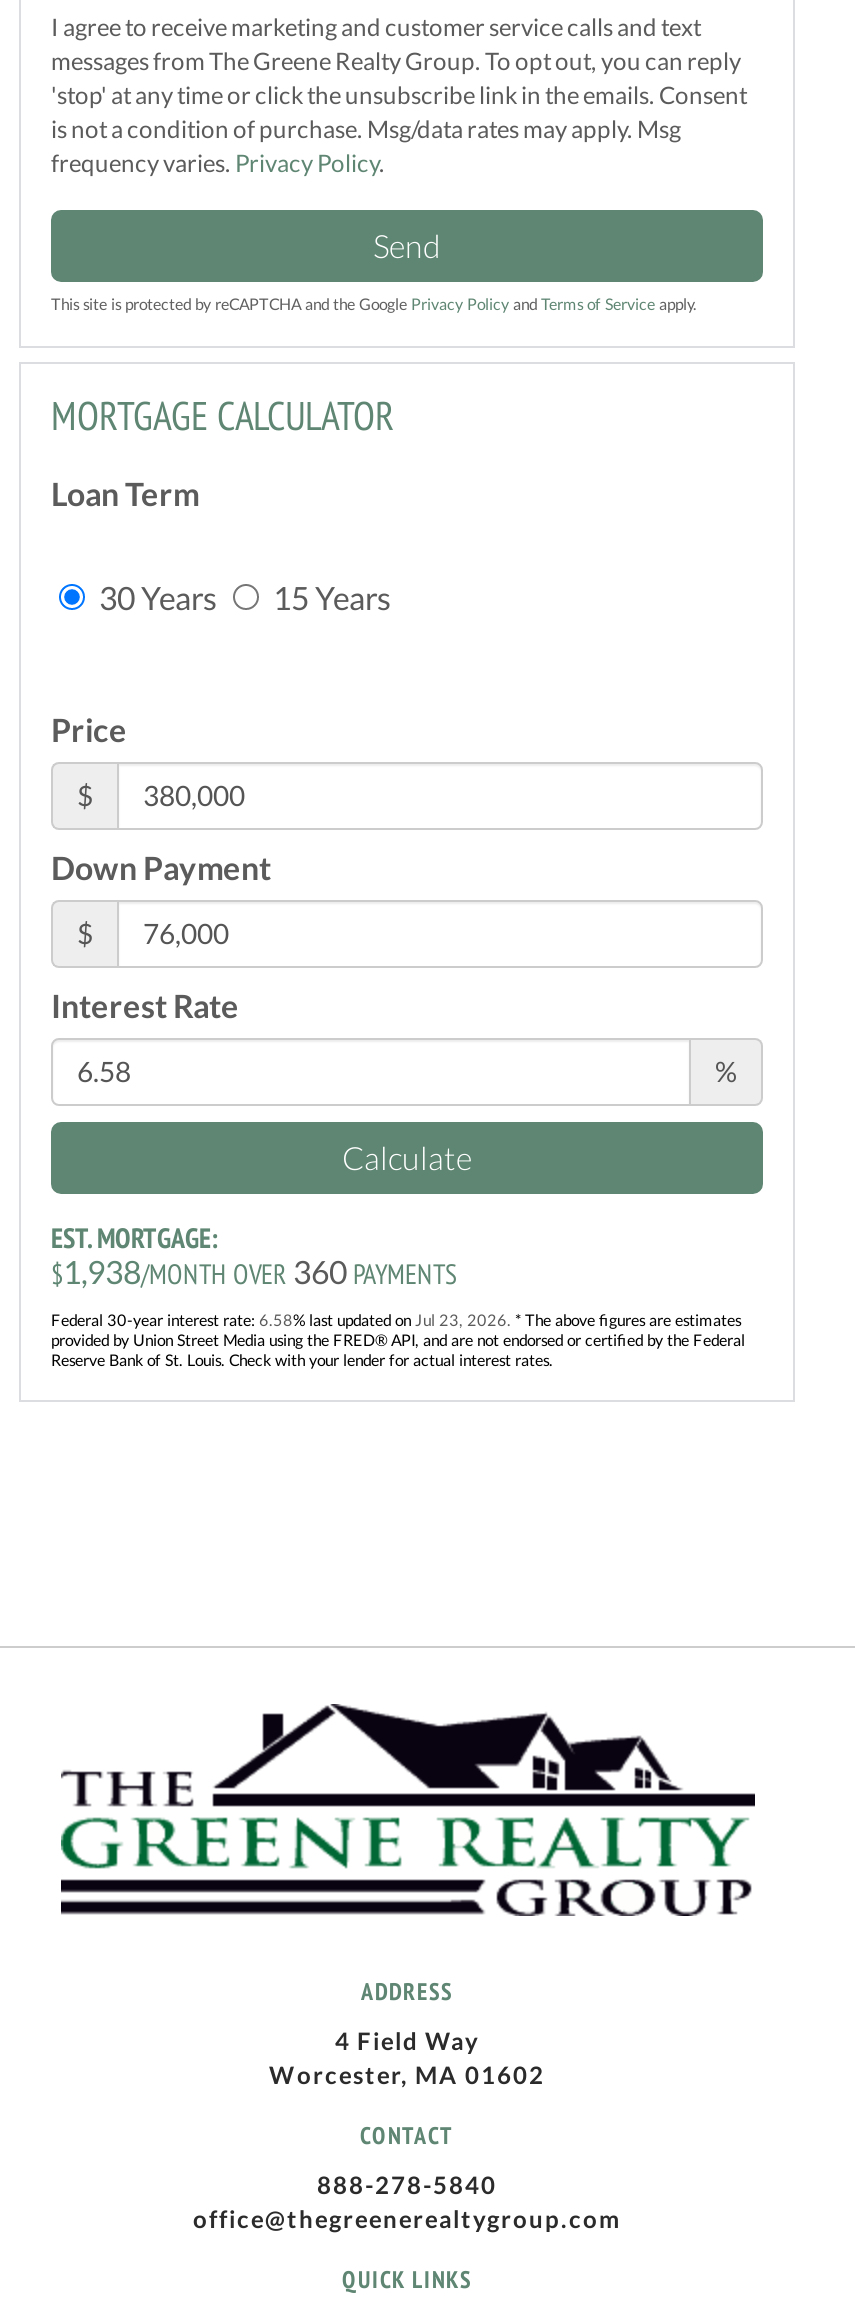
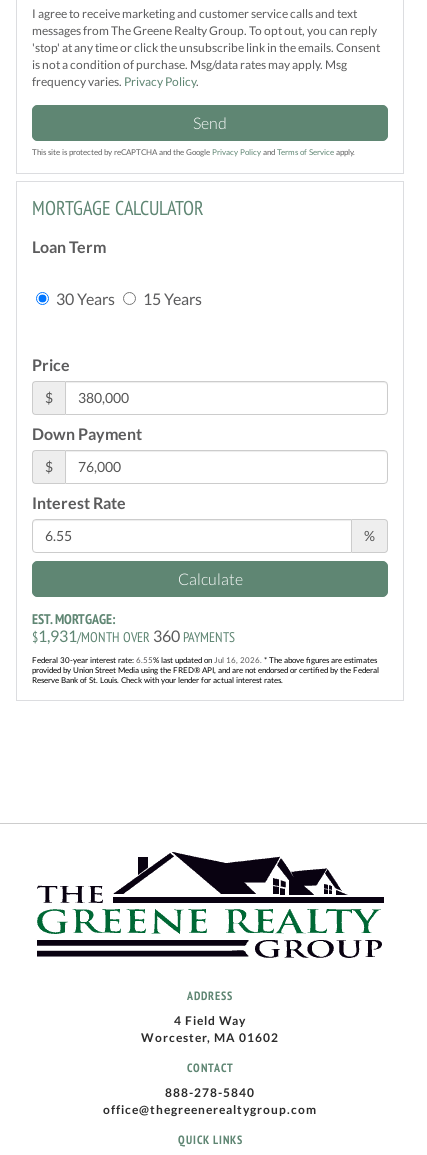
- $1,938/MONTH OVER 360 PAYMENTS
+ $1,931/MONTH OVER 360 PAYMENTS

- Federal 30-year interest rate: 6.58% last updated on Jul 23, 2026. * The above figures are estimates
+ Federal 30-year interest rate: 6.55% last updated on Jul 16, 2026. * The above figures are estimates
